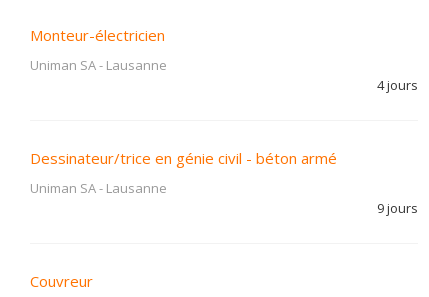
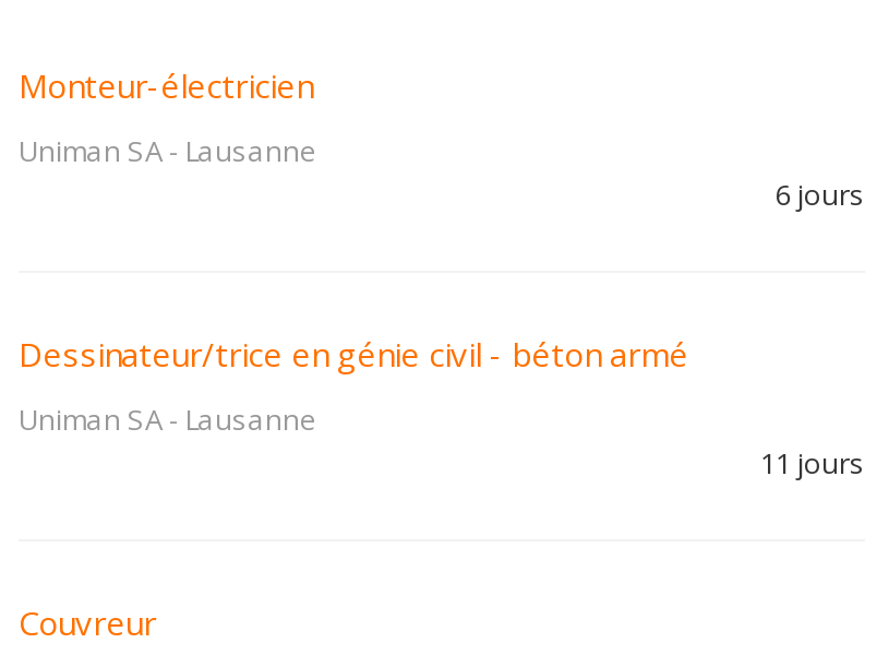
- 4 jours
+ 6 jours

- 9 jours
+ 11 jours
